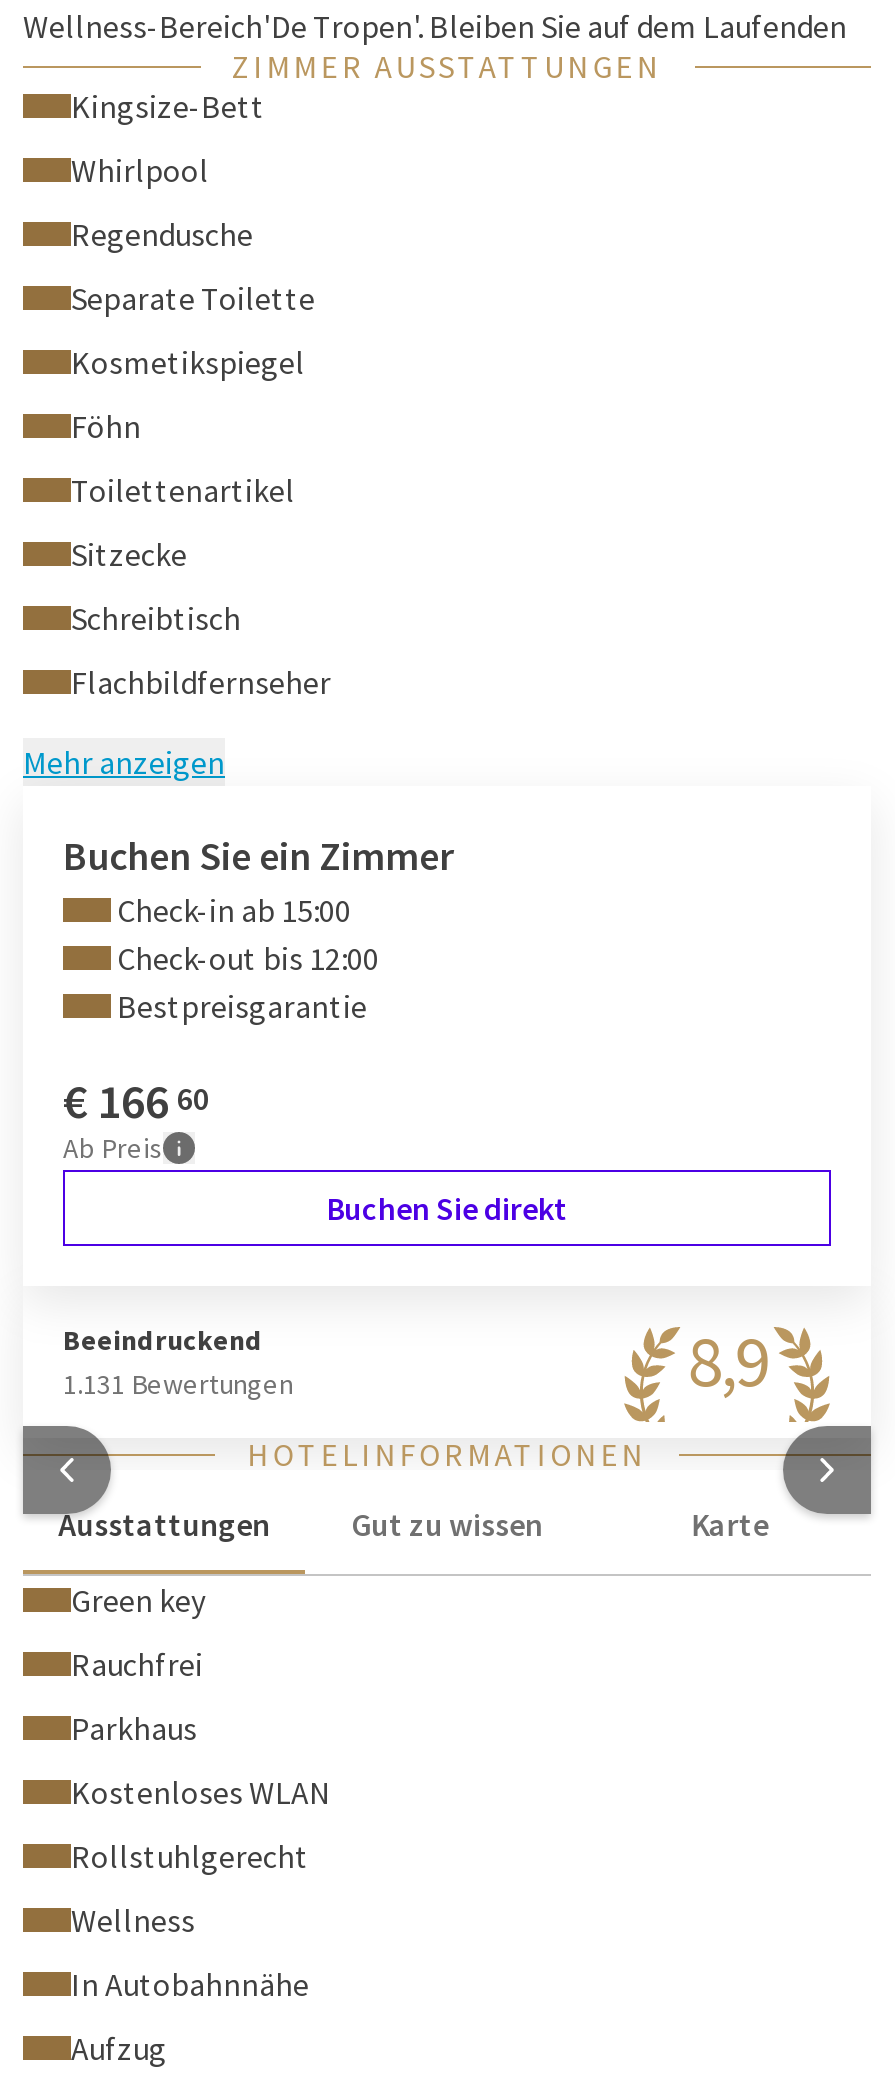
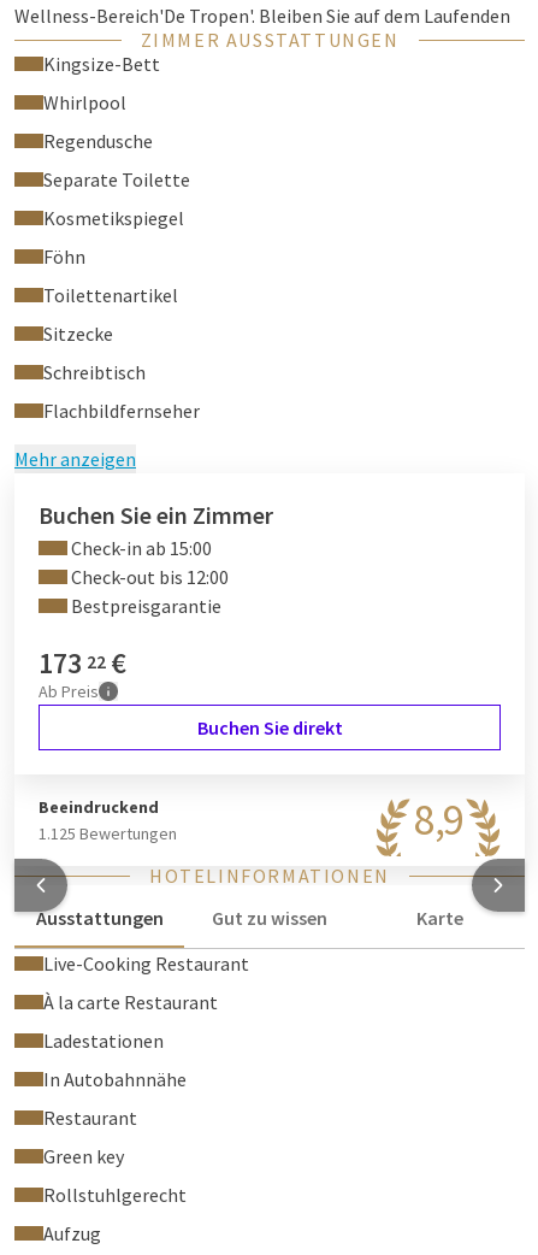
- € 166 60
+ 173 22 €

- 1.131 Bewertungen
+ 1.125 Bewertungen

moved down: Green key | Rollstuhlgerecht

- Rauchfrei
- Parkhaus
- Kostenloses WLAN
- Wellness
+ Live-Cooking Restaurant
+ À la carte Restaurant
+ Ladestationen

moved up: In Autobahnnähe

+ Restaurant
